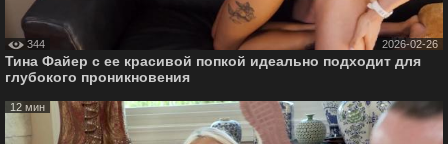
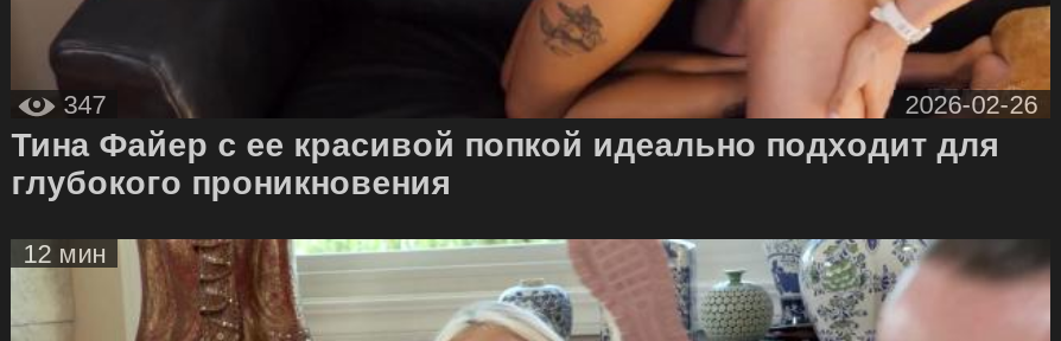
- 344
+ 347
